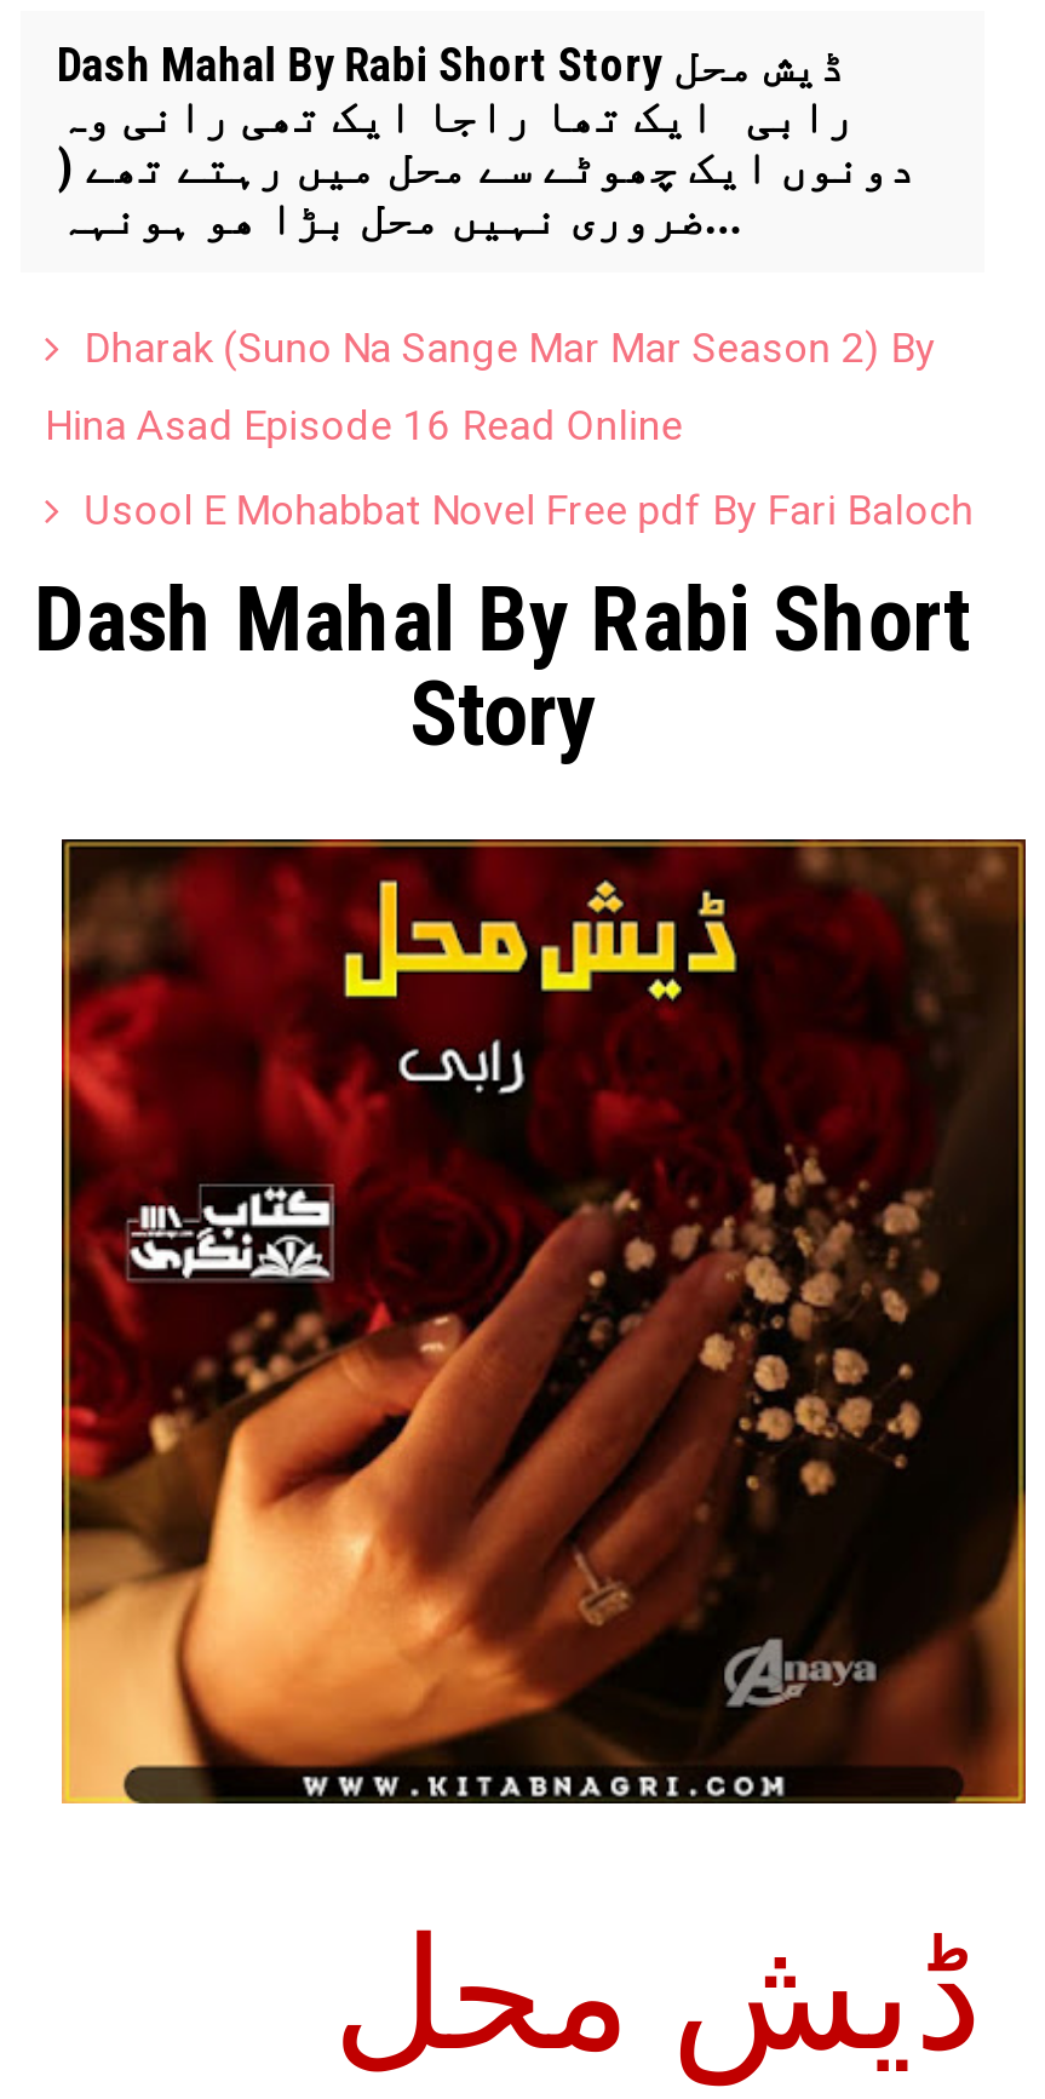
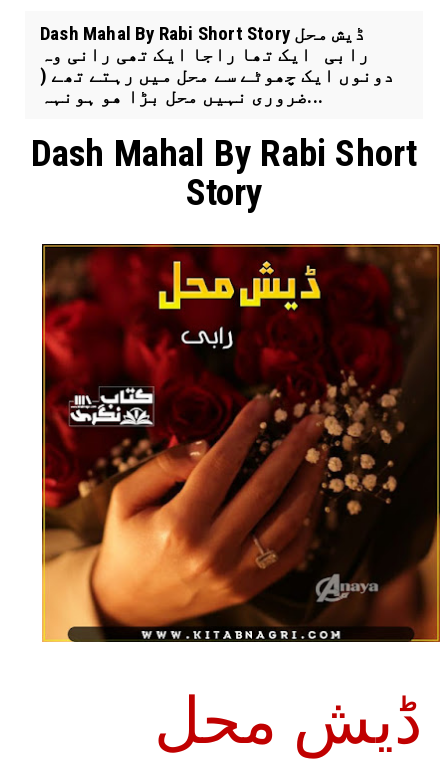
- Dharak (Suno Na Sange Mar Mar Season 2) By
- Hina Asad Episode 16 Read Online
- Usool E Mohabbat Novel Free pdf By Fari Baloch
